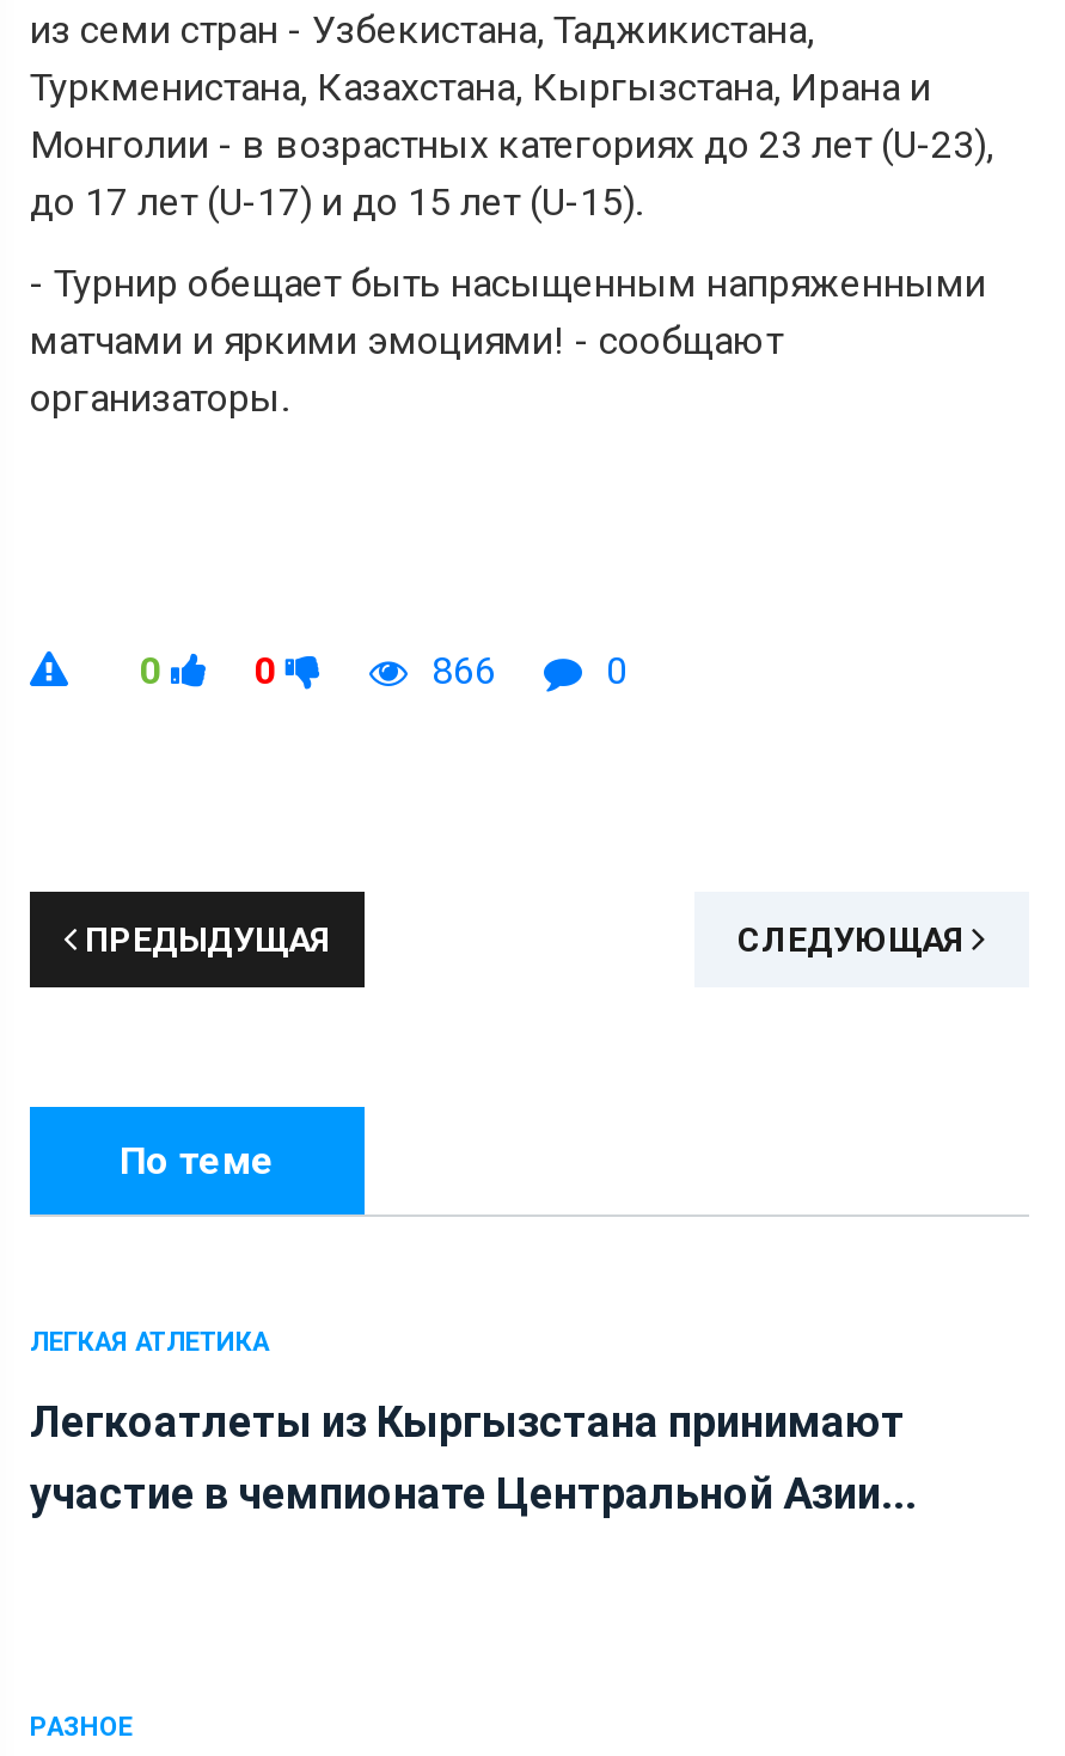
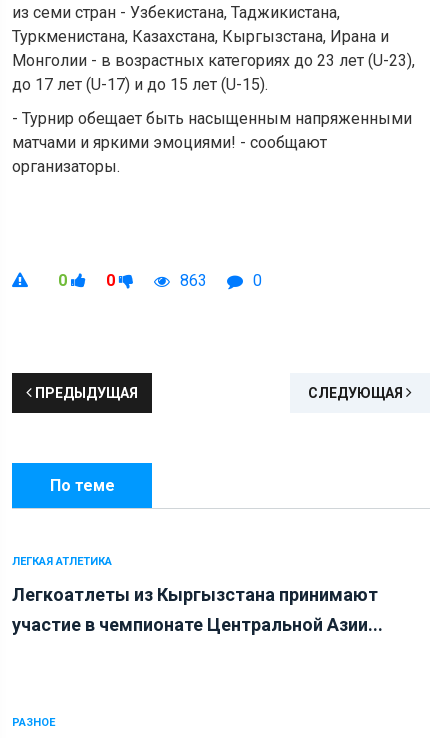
- 866
+ 863
